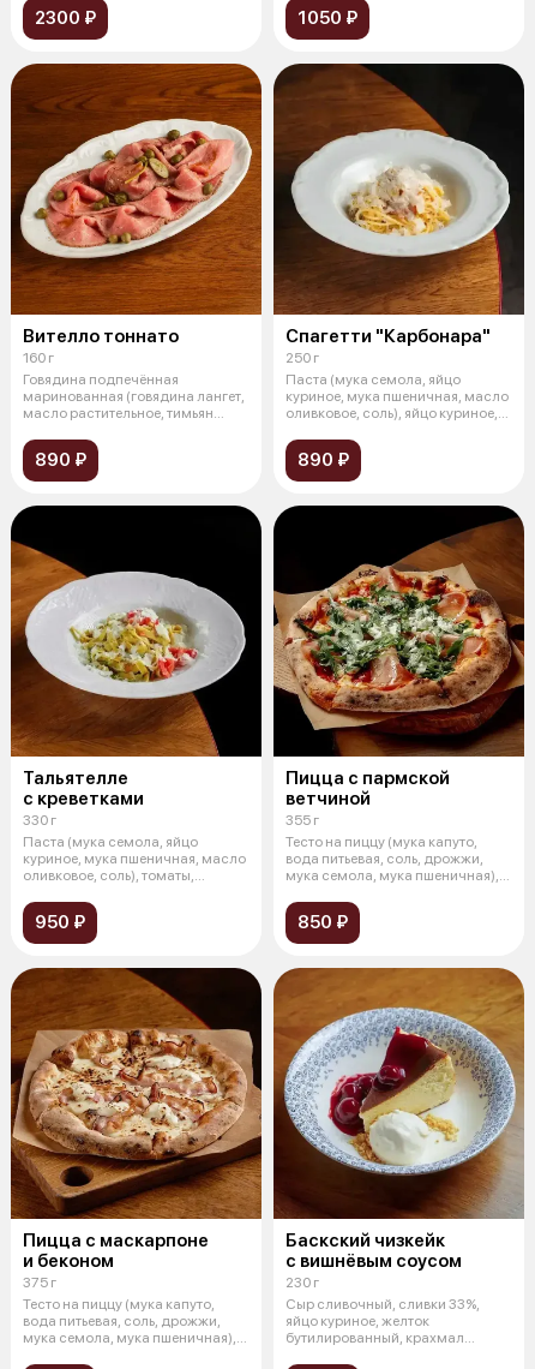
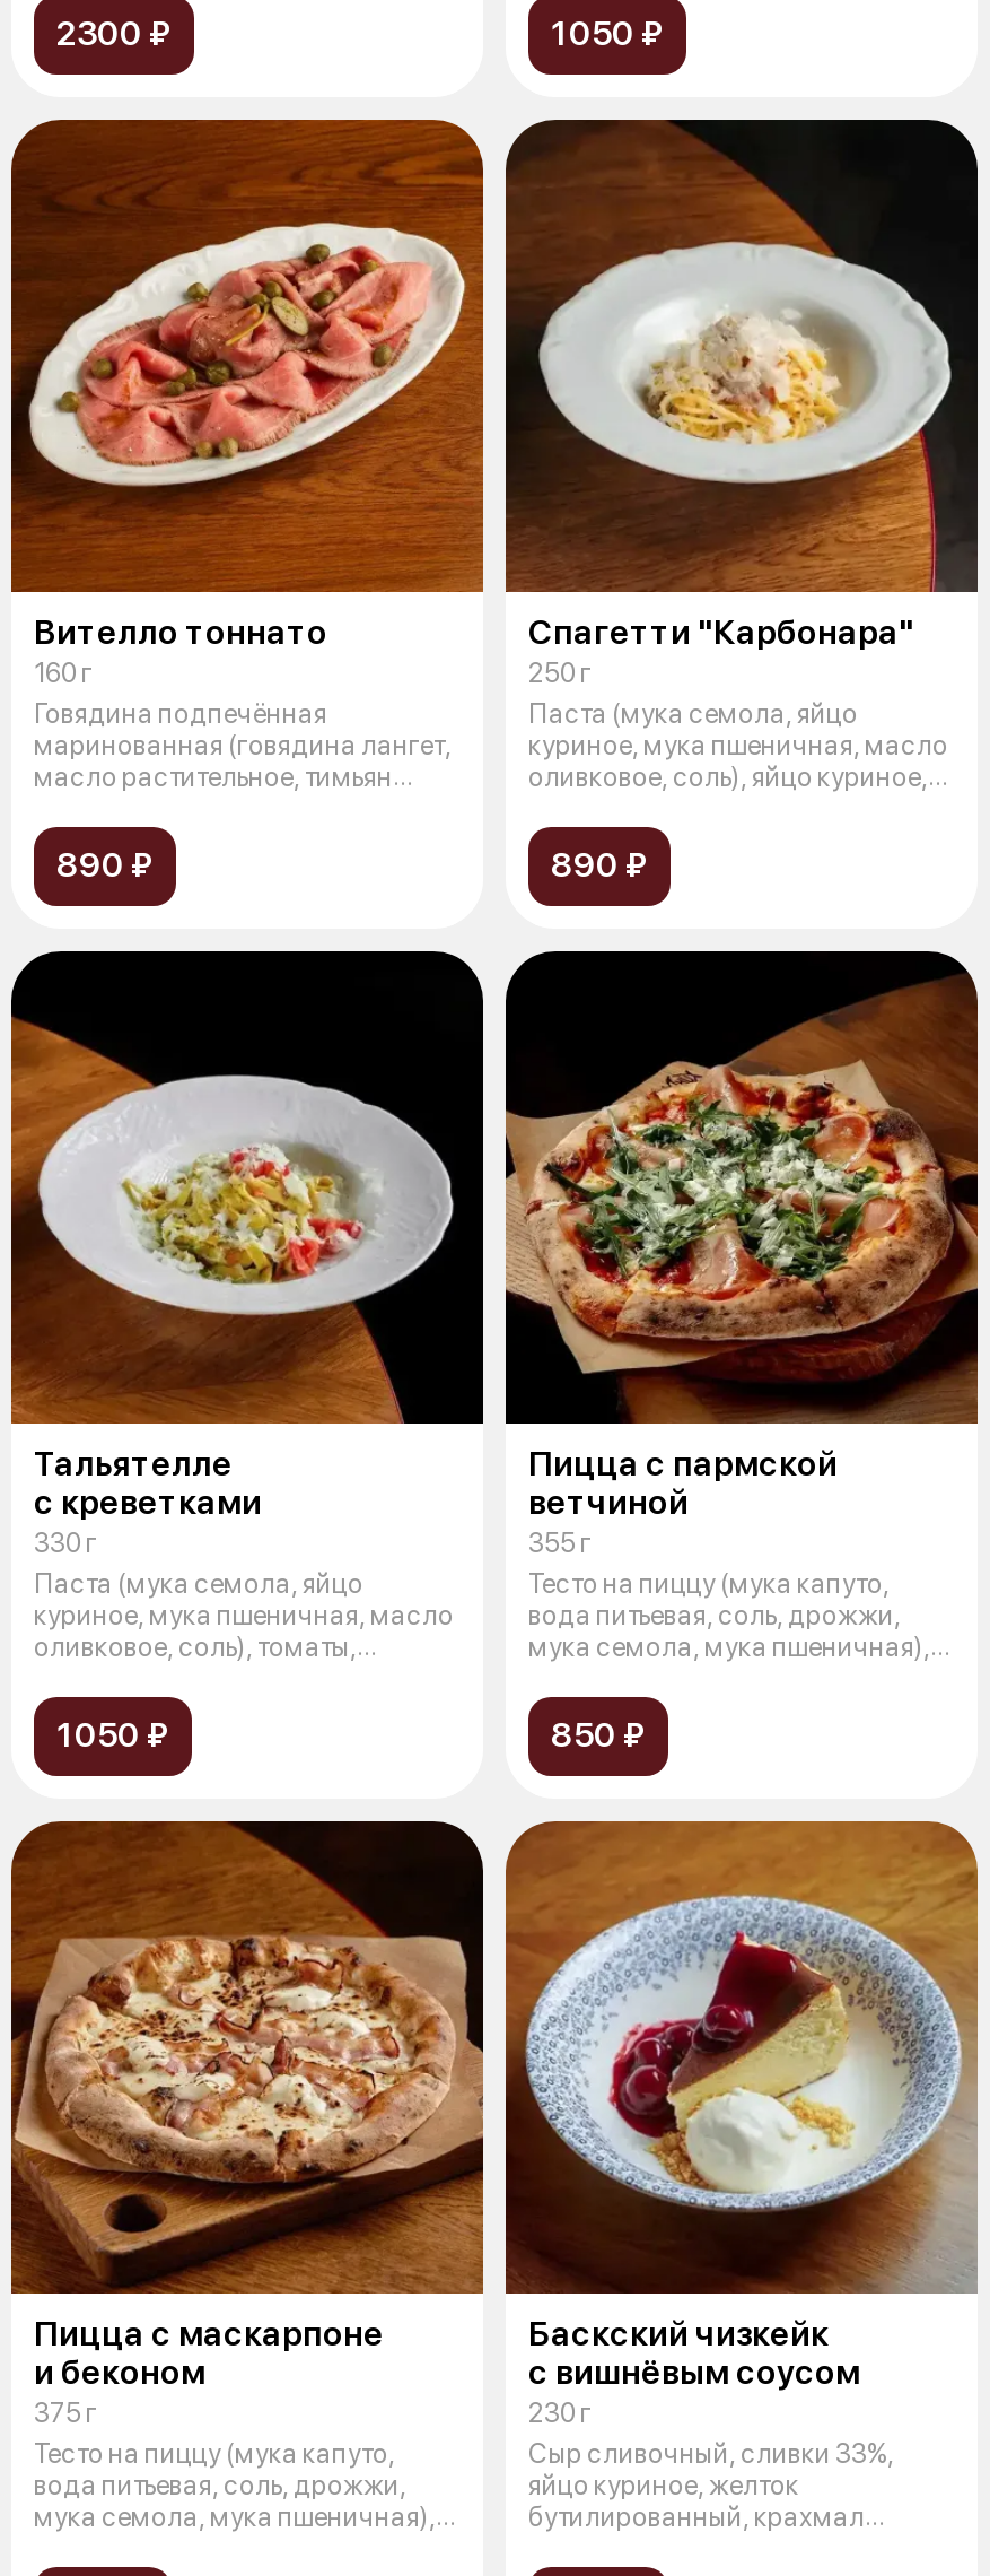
- 950 ₽
+ 1050 ₽
